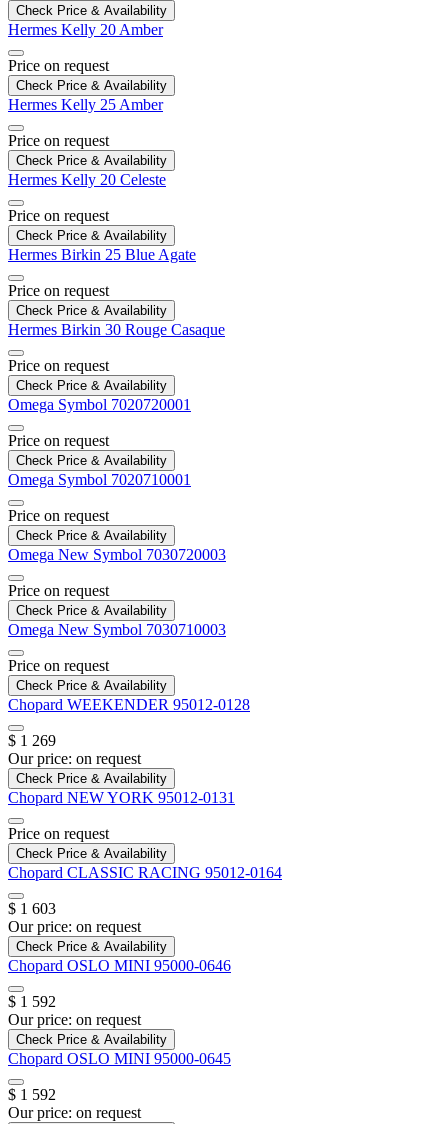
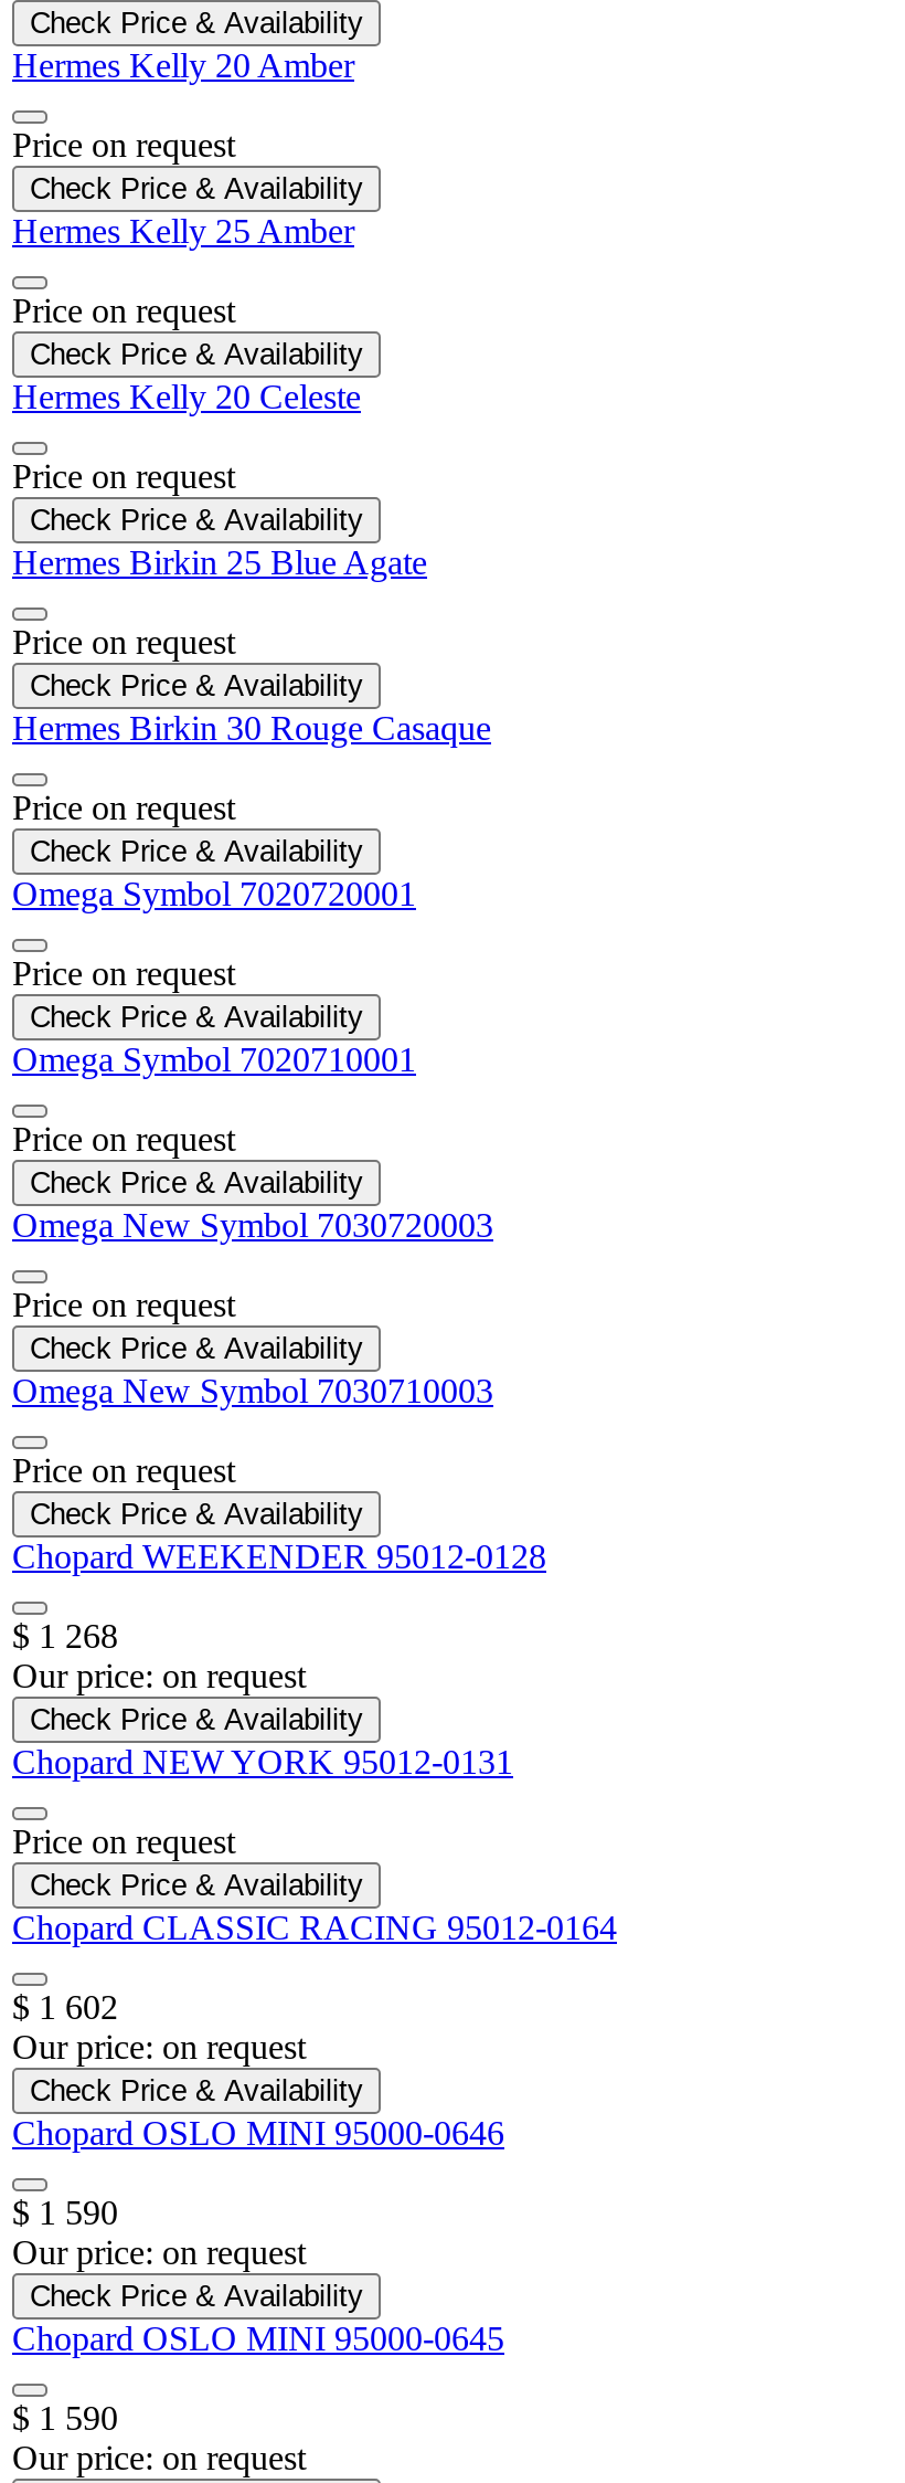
- $ 1 269
+ $ 1 268

- $ 1 603
+ $ 1 602

- $ 1 592
+ $ 1 590

- $ 1 592
+ $ 1 590
